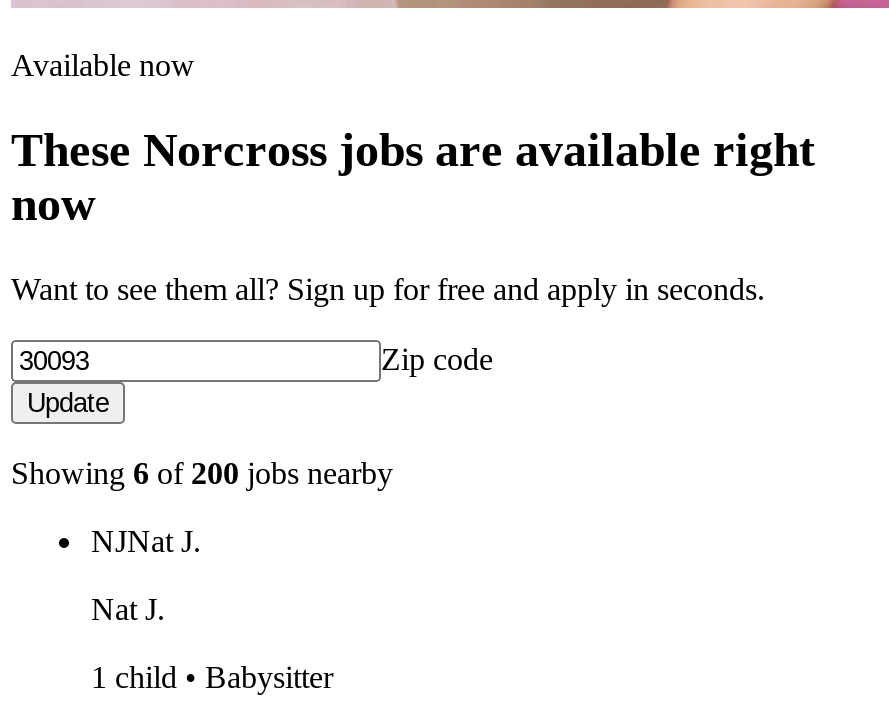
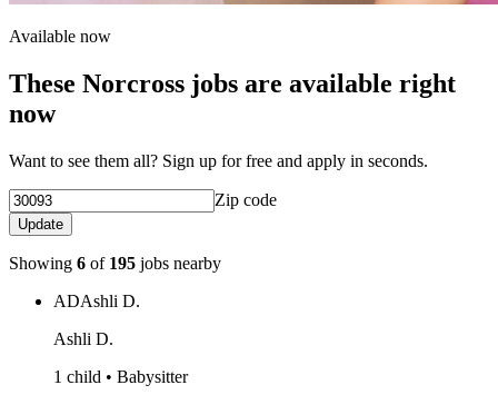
- Showing 6 of 200 jobs nearby
+ Showing 6 of 195 jobs nearby

- NJNat J.
+ ADAshli D.

- Nat J.
+ Ashli D.
